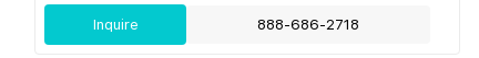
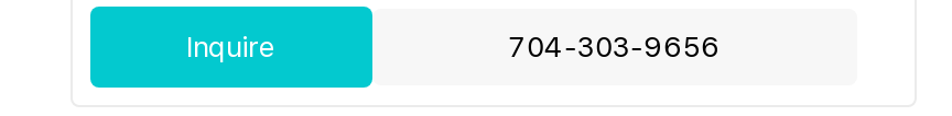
- 888-686-2718
+ 704-303-9656
